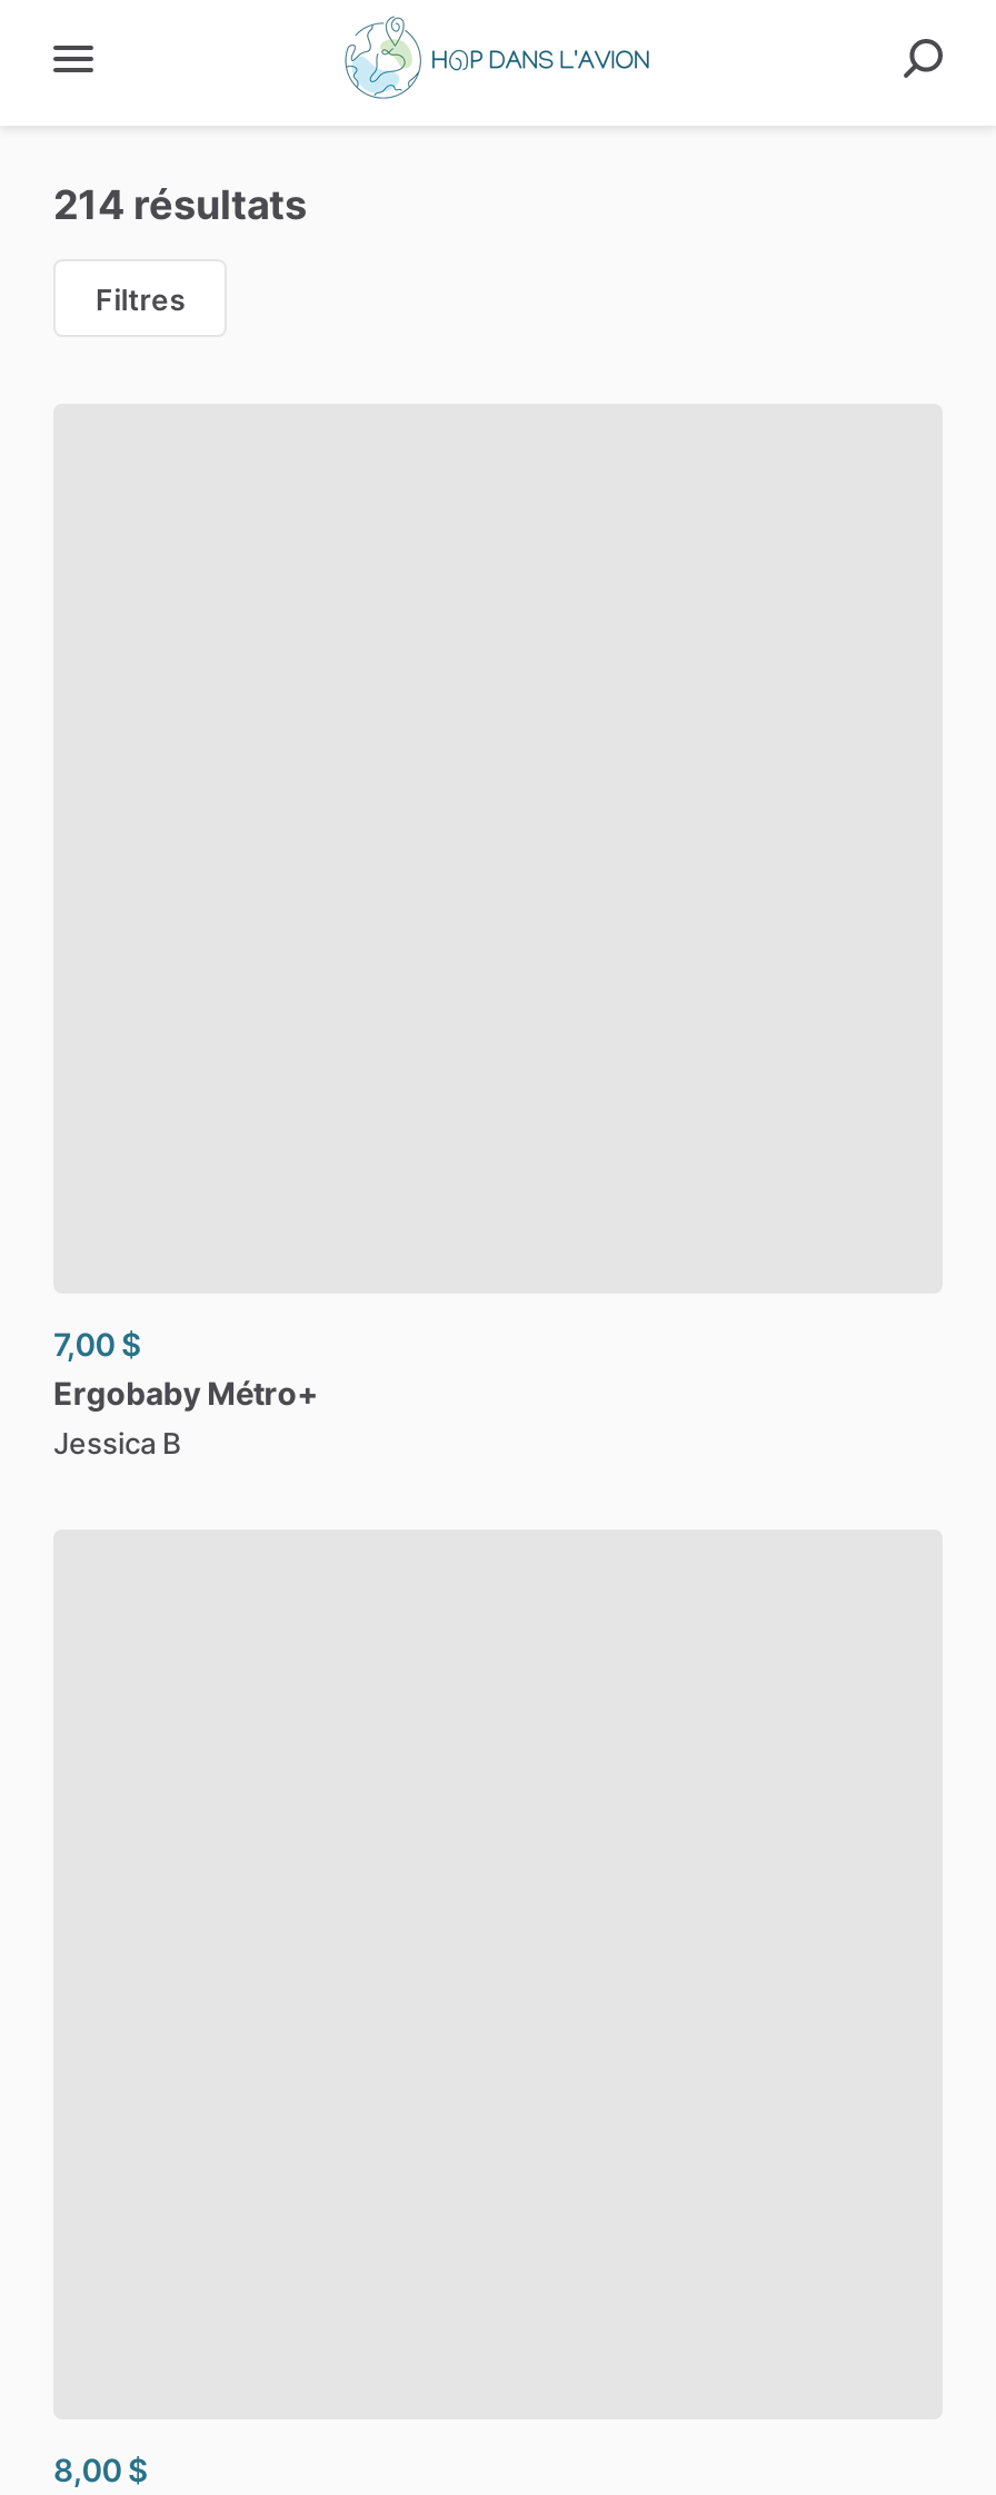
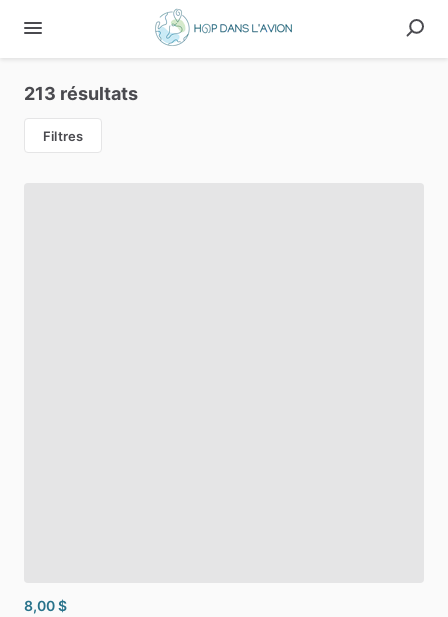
- 214 résultats
+ 213 résultats

- 7,00 $
- Ergobaby Métro+
- Jessica B
